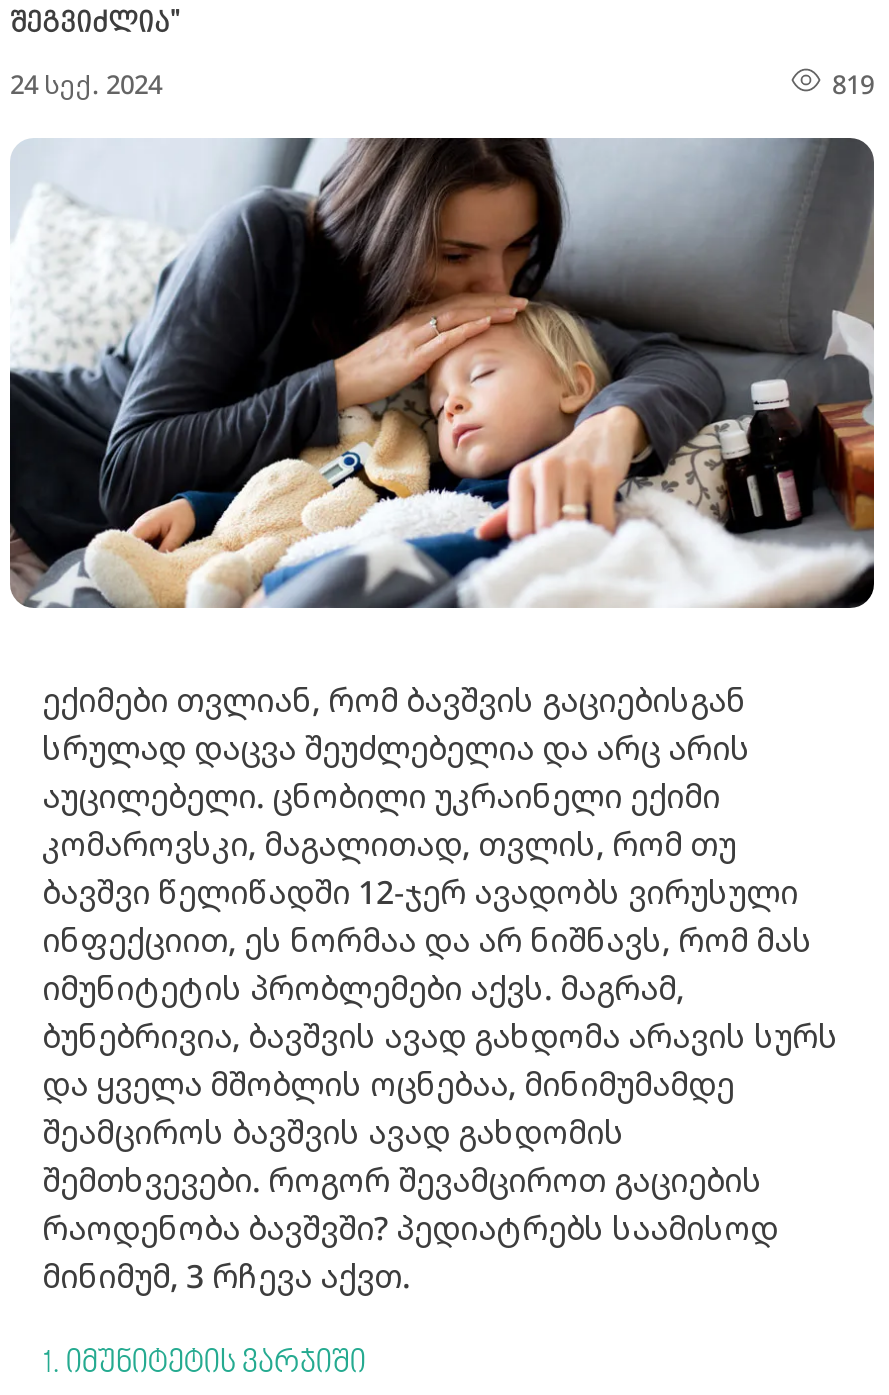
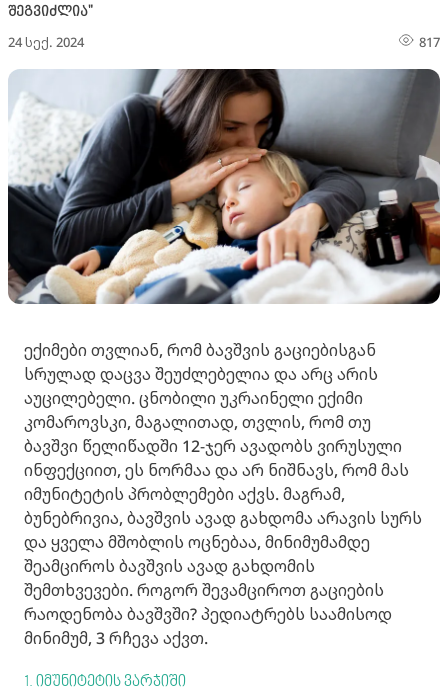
- 819
+ 817
